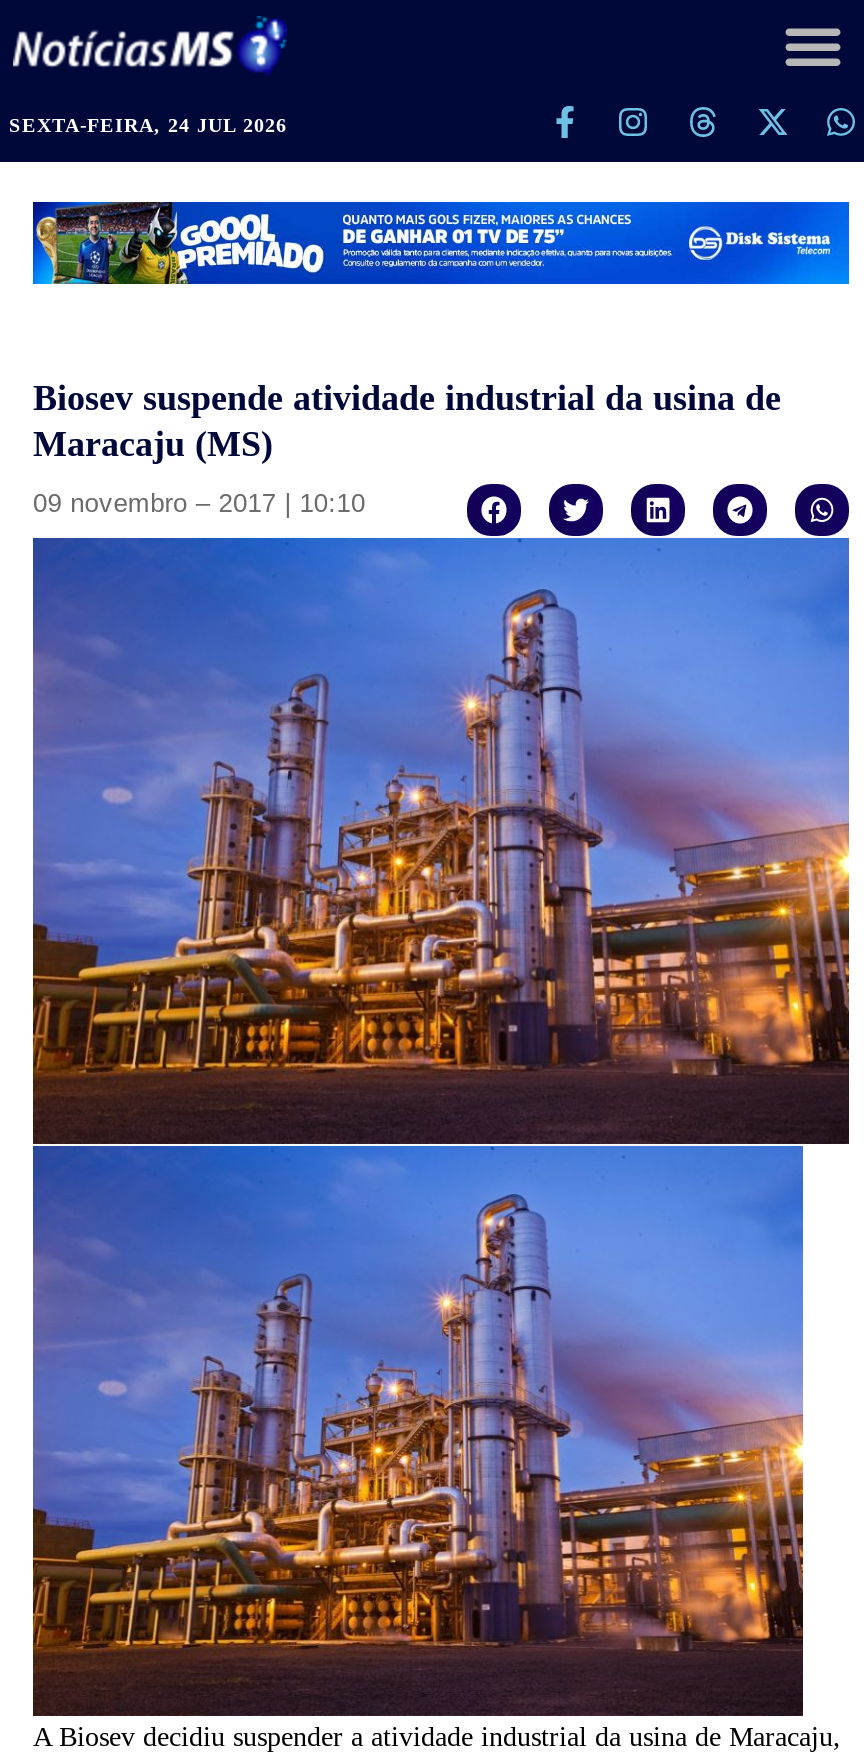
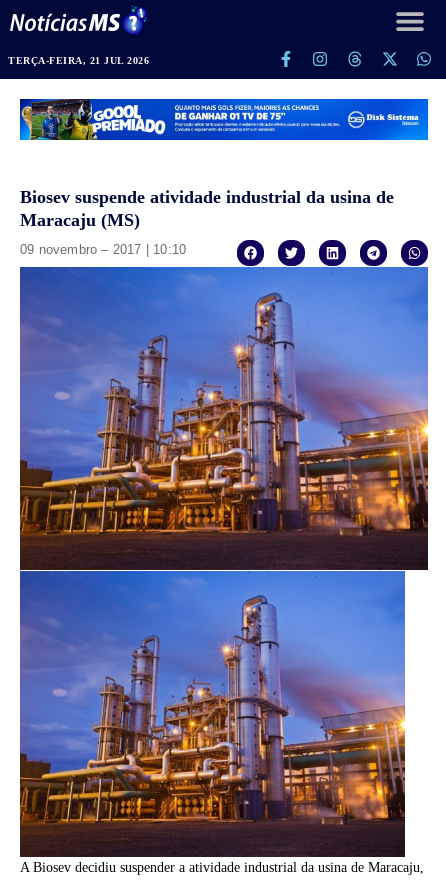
- SEXTA-FEIRA, 24 JUL 2026
+ TERÇA-FEIRA, 21 JUL 2026
